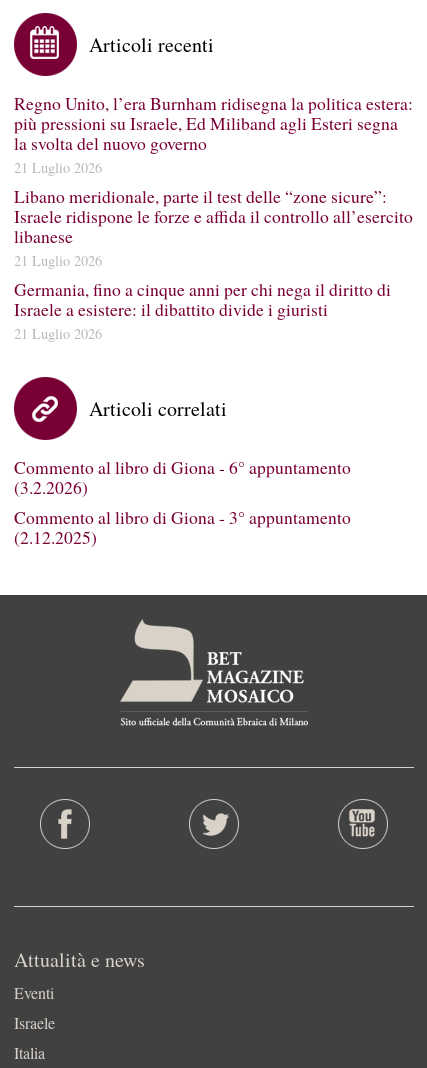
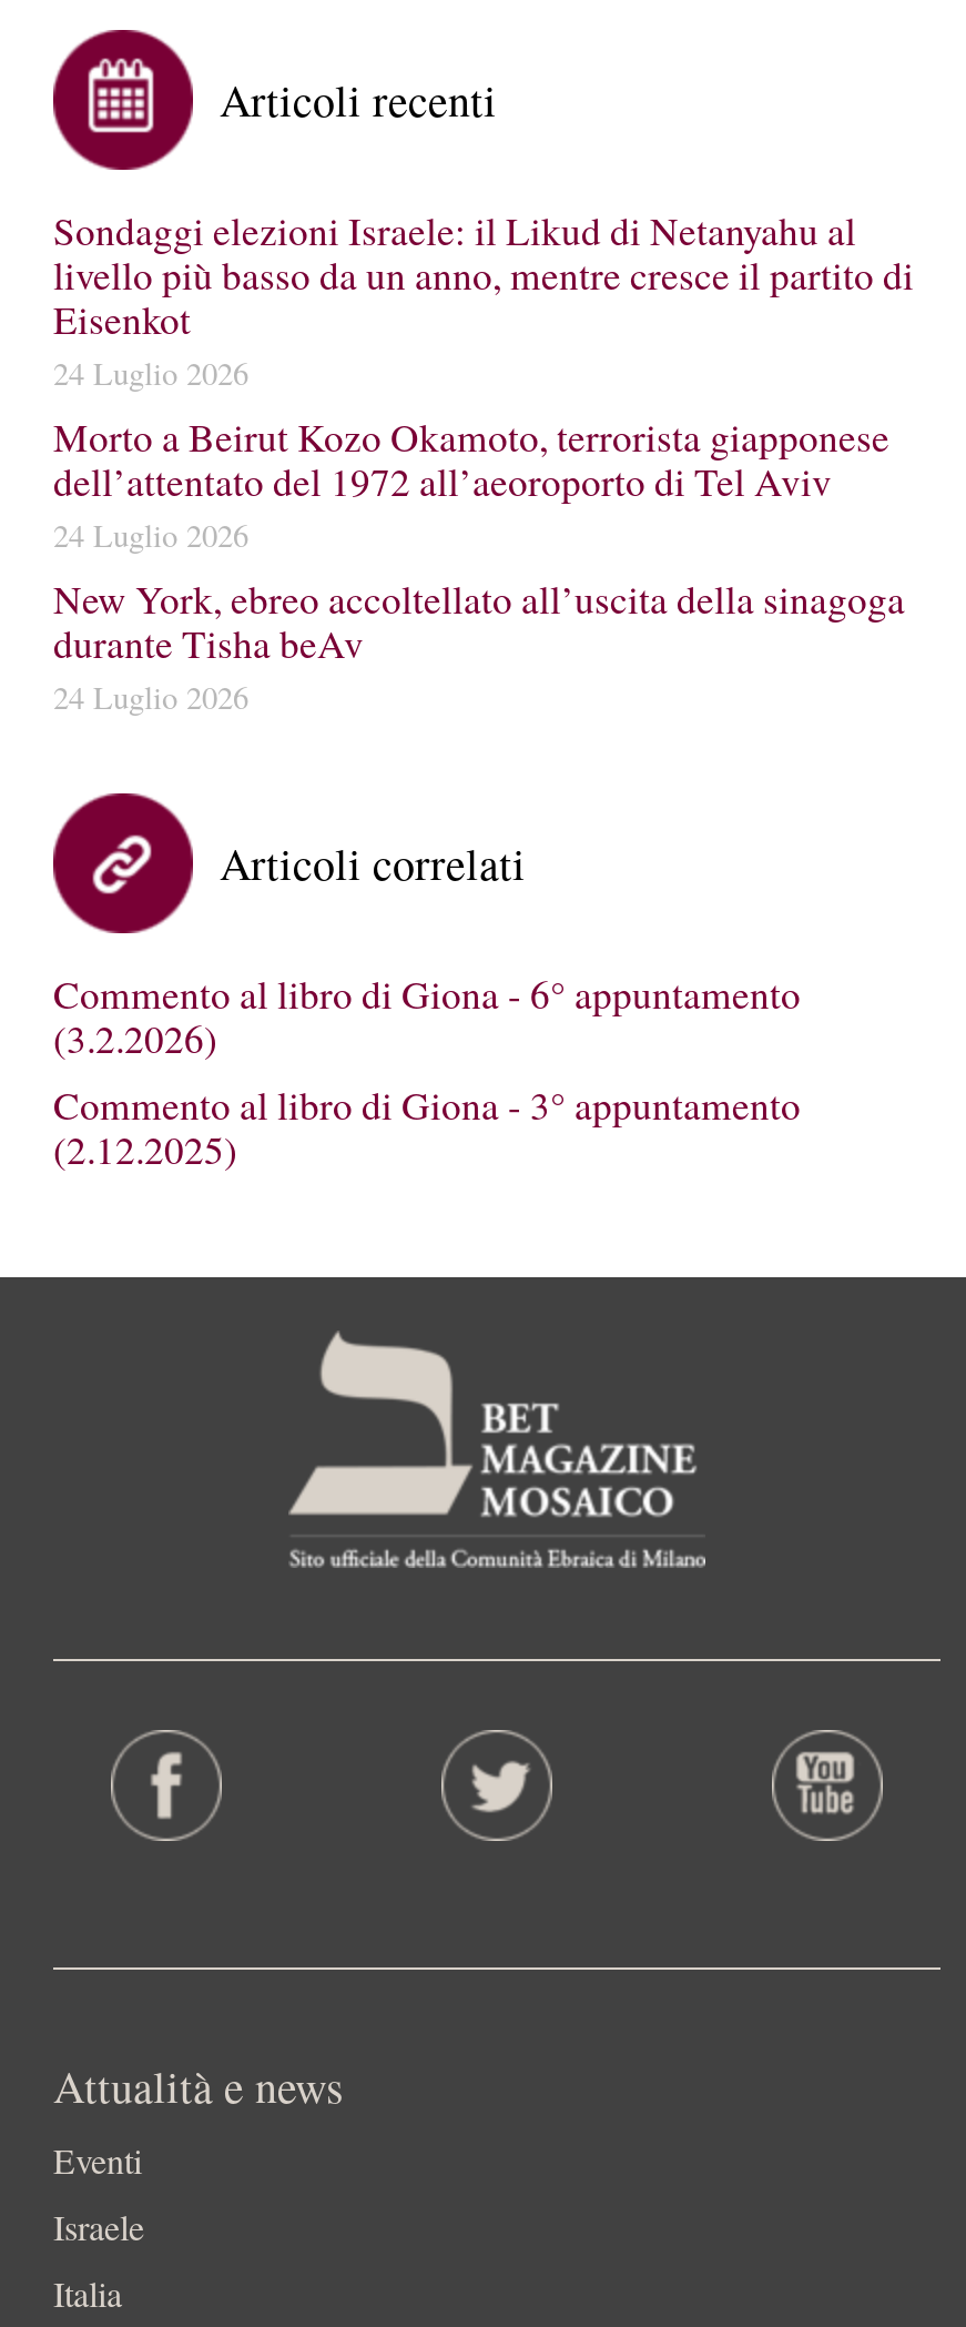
- Regno Unito, l’era Burnham ridisegna la politica estera:
- più pressioni su Israele, Ed Miliband agli Esteri segna
- la svolta del nuovo governo
- 21 Luglio 2026
- Libano meridionale, parte il test delle “zone sicure”:
- Israele ridispone le forze e affida il controllo all’esercito
- libanese
- 21 Luglio 2026
- Germania, fino a cinque anni per chi nega il diritto di
- Israele a esistere: il dibattito divide i giuristi
- 21 Luglio 2026
+ Sondaggi elezioni Israele: il Likud di Netanyahu al
+ livello più basso da un anno, mentre cresce il partito di
+ Eisenkot
+ 24 Luglio 2026
+ Morto a Beirut Kozo Okamoto, terrorista giapponese
+ dell’attentato del 1972 all’aeoroporto di Tel Aviv
+ 24 Luglio 2026
+ New York, ebreo accoltellato all’uscita della sinagoga
+ durante Tisha beAv
+ 24 Luglio 2026
